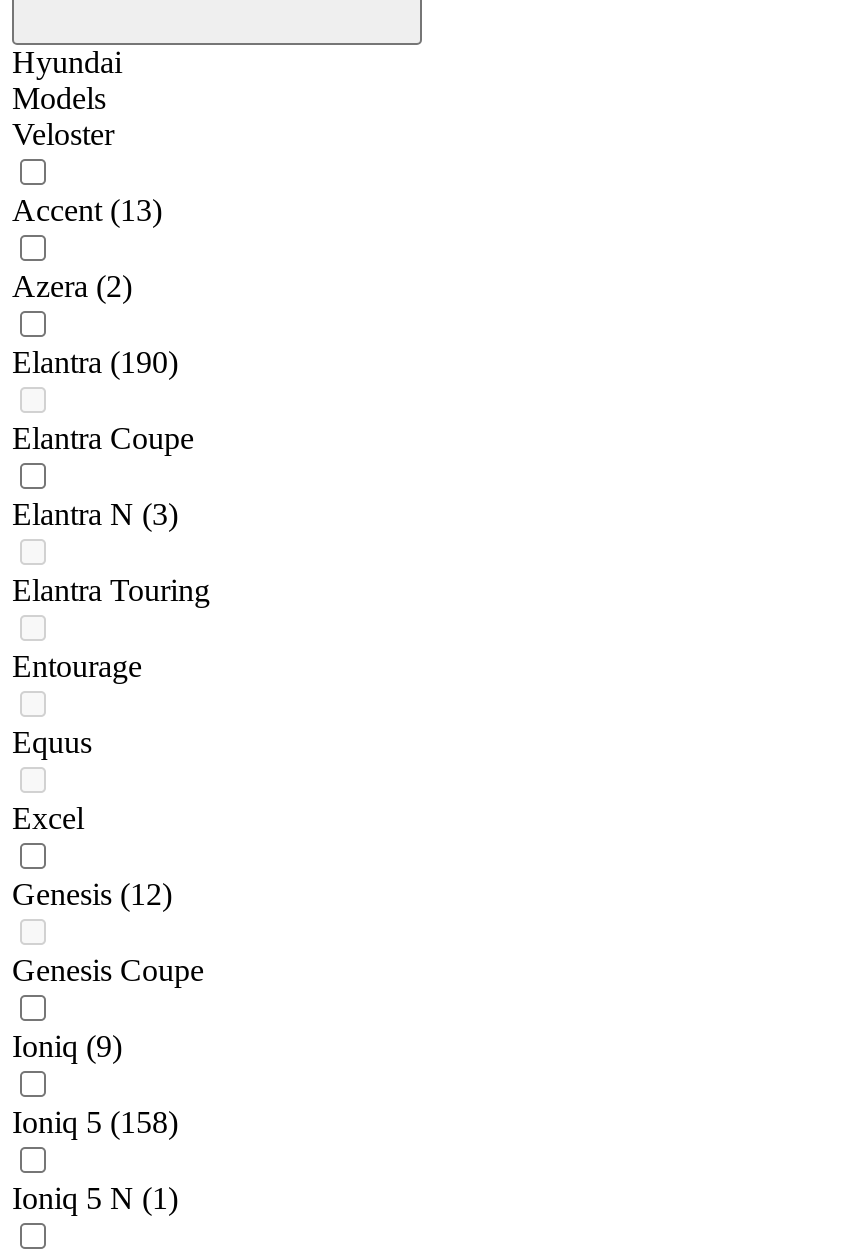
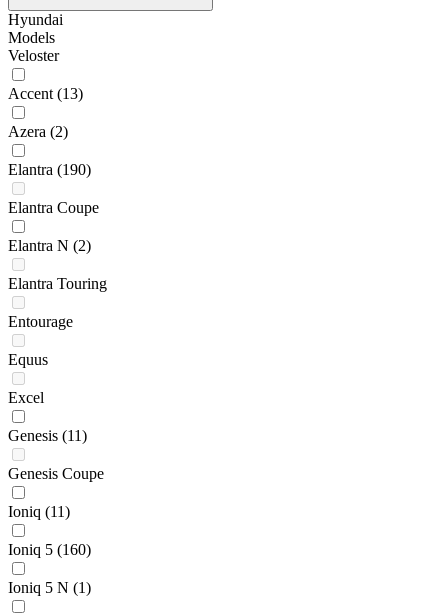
- Elantra N (3)
+ Elantra N (2)

- Genesis (12)
+ Genesis (11)

- Ioniq (9)
+ Ioniq (11)

- Ioniq 5 (158)
+ Ioniq 5 (160)
